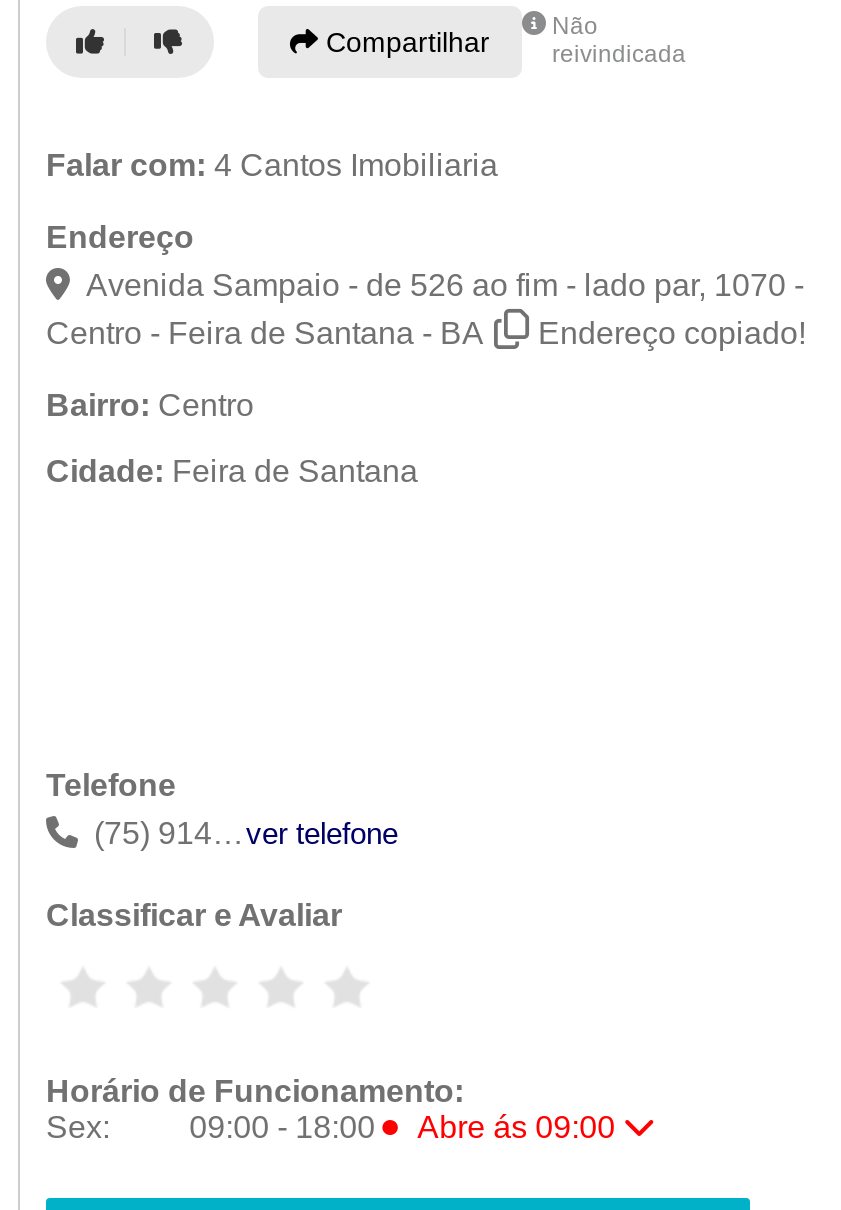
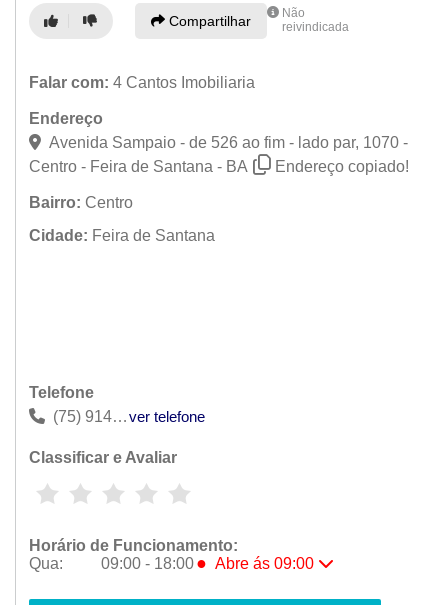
- Sex:
+ Qua:
